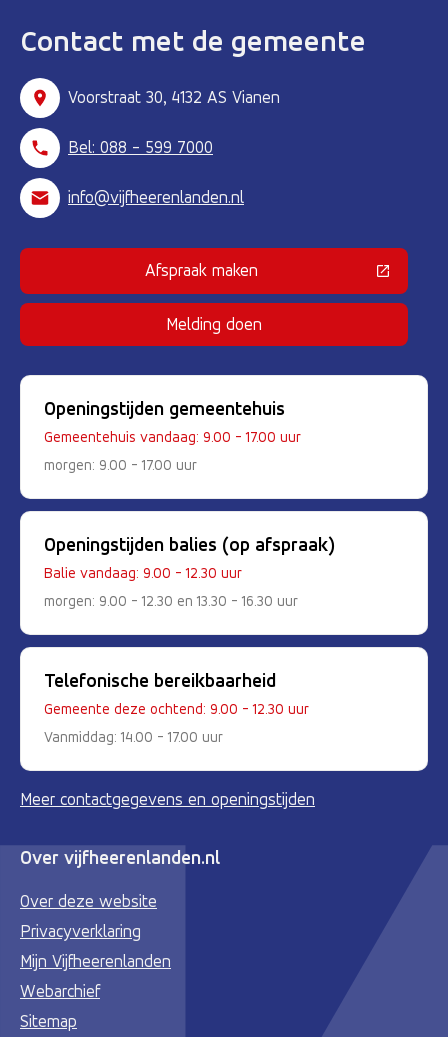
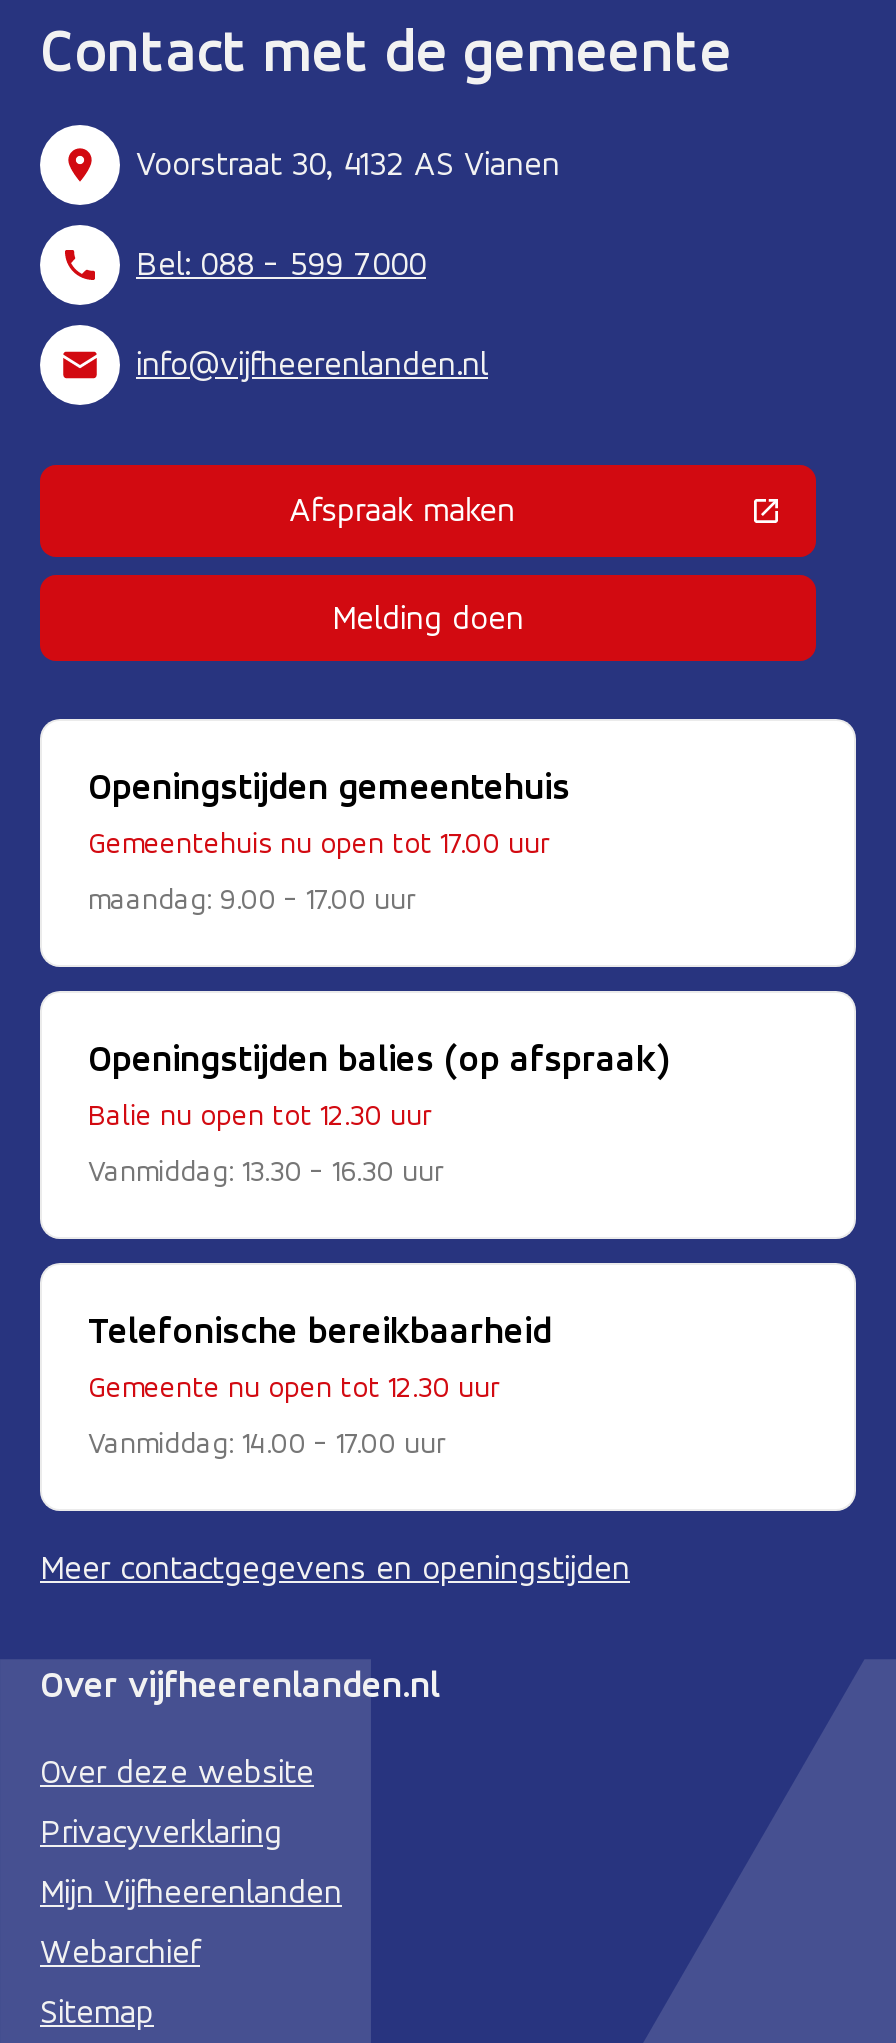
- Gemeentehuis vandaag: 9.00 - 17.00 uur
+ Gemeentehuis nu open tot 17.00 uur

- morgen: 9.00 - 17.00 uur
+ maandag: 9.00 - 17.00 uur

- Balie vandaag: 9.00 - 12.30 uur
+ Balie nu open tot 12.30 uur

- morgen: 9.00 - 12.30 en 13.30 - 16.30 uur
+ Vanmiddag: 13.30 - 16.30 uur

- Gemeente deze ochtend: 9.00 - 12.30 uur
+ Gemeente nu open tot 12.30 uur
